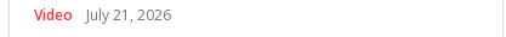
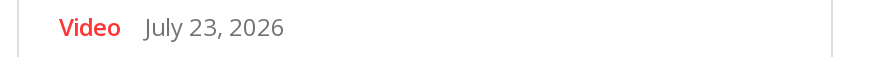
- Video July 21, 2026
+ Video July 23, 2026
